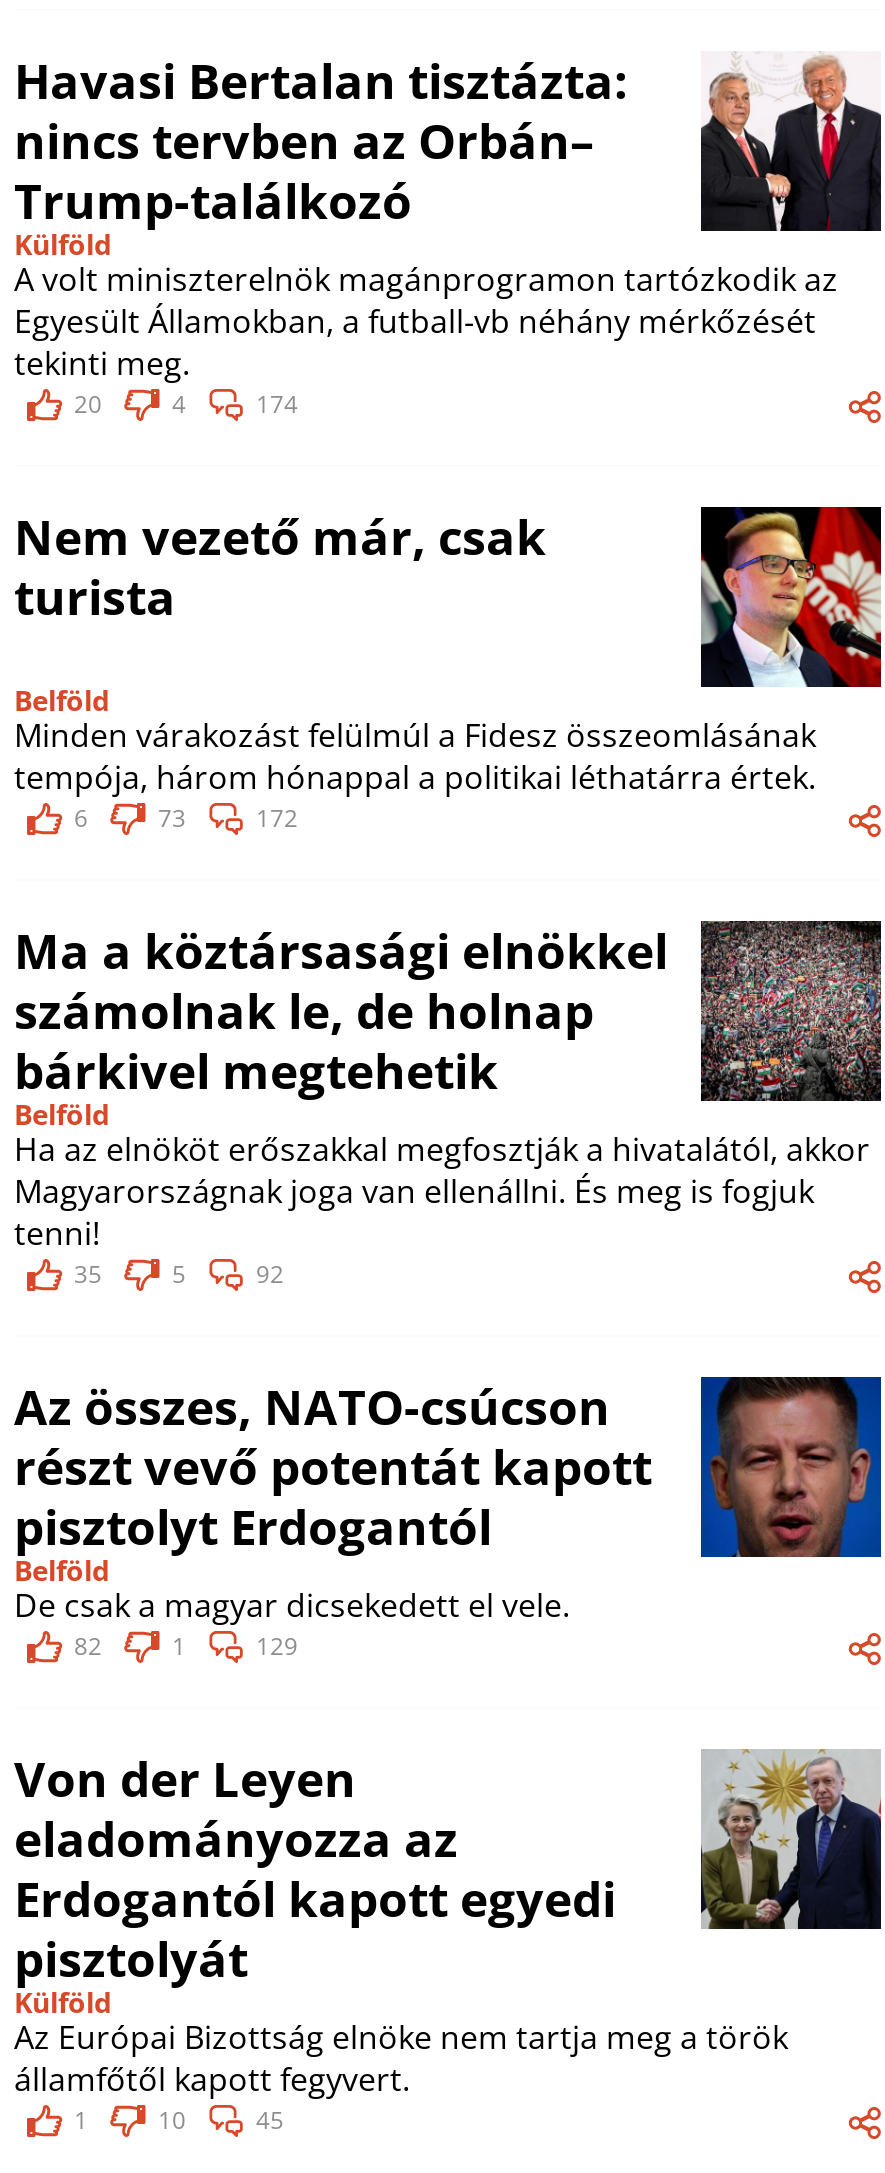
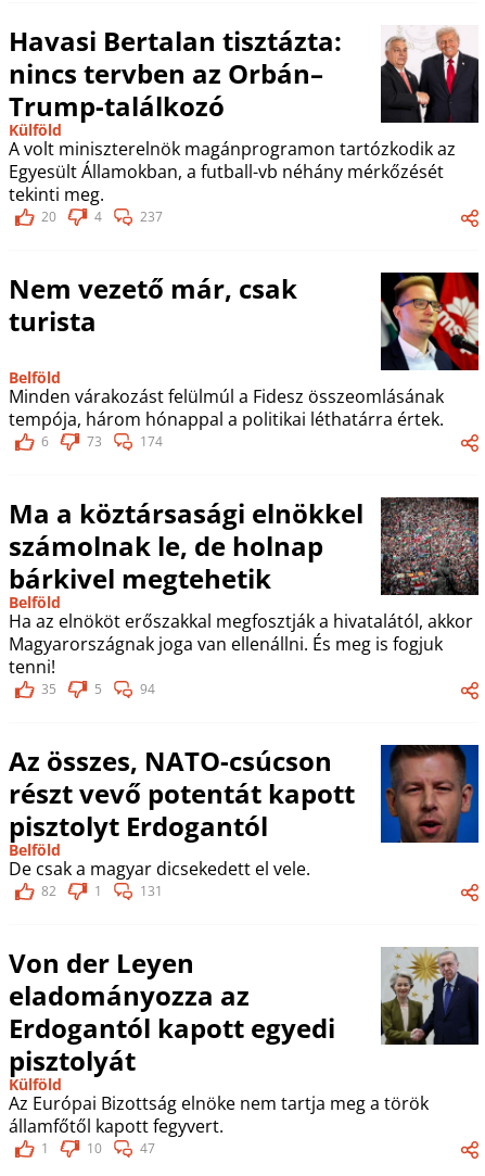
- 174
+ 237

- 172
+ 174

- 92
+ 94

- 129
+ 131

- 45
+ 47
